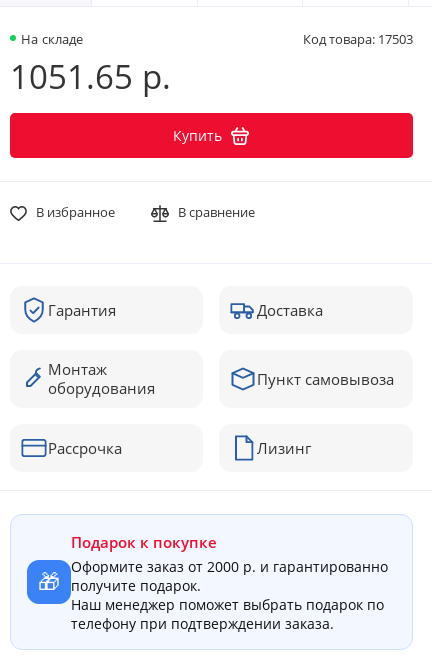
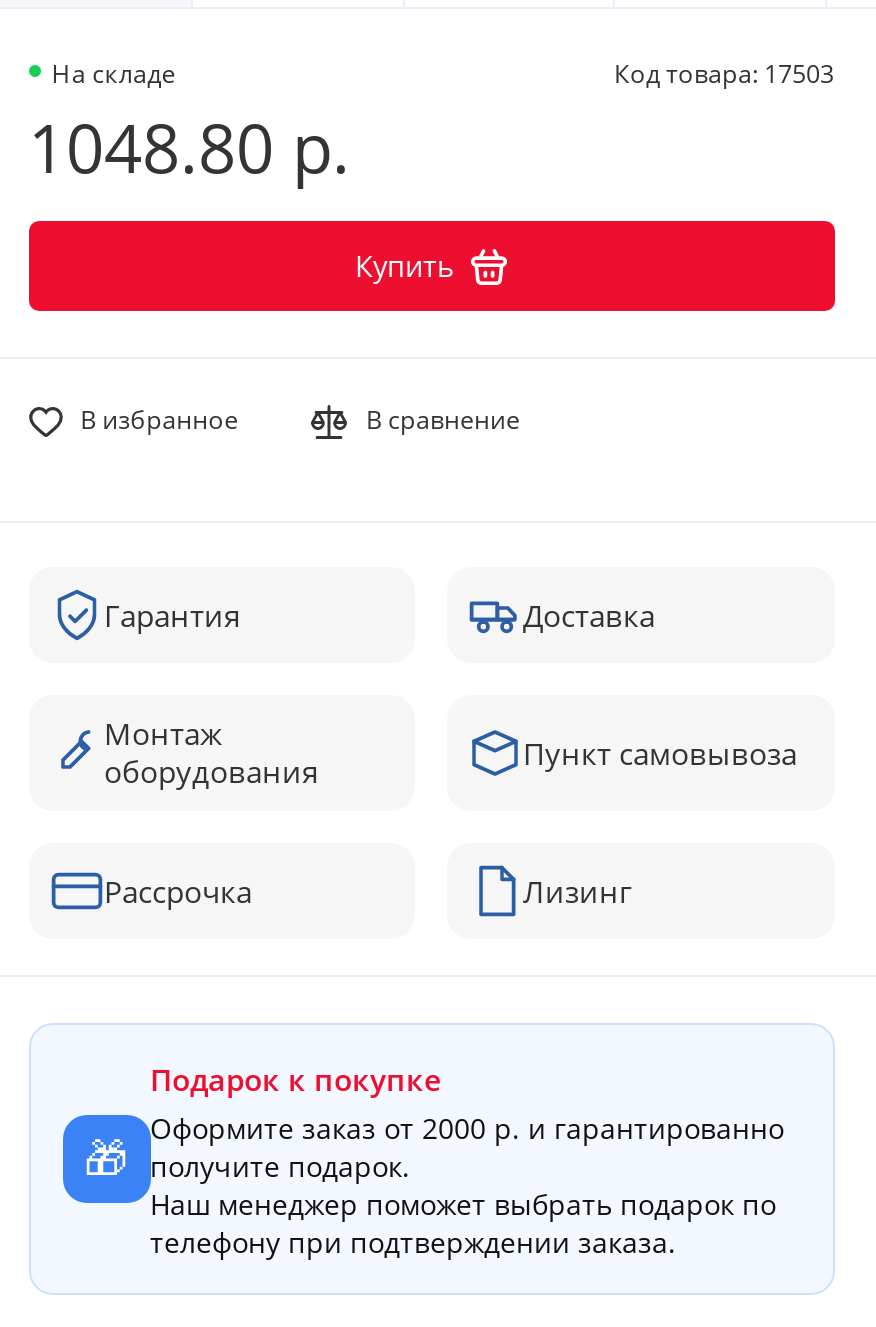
- 1051.65 р.
+ 1048.80 р.
